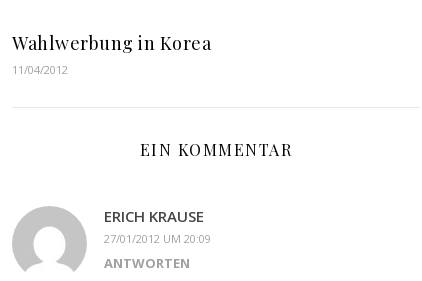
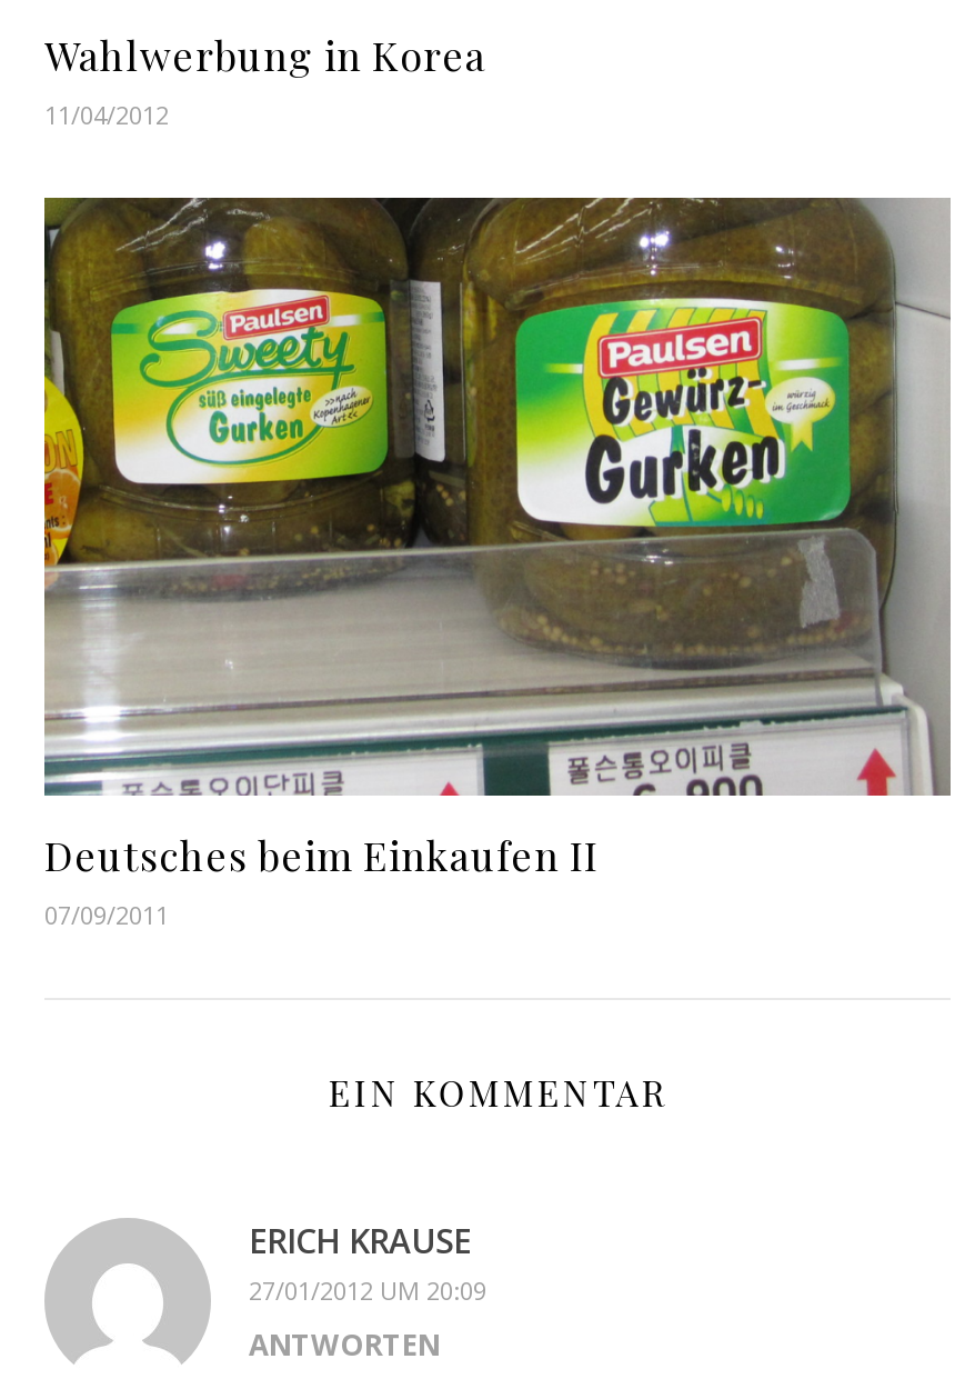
+ [image]
+ Deutsches beim Einkaufen II
+ 07/09/2011
